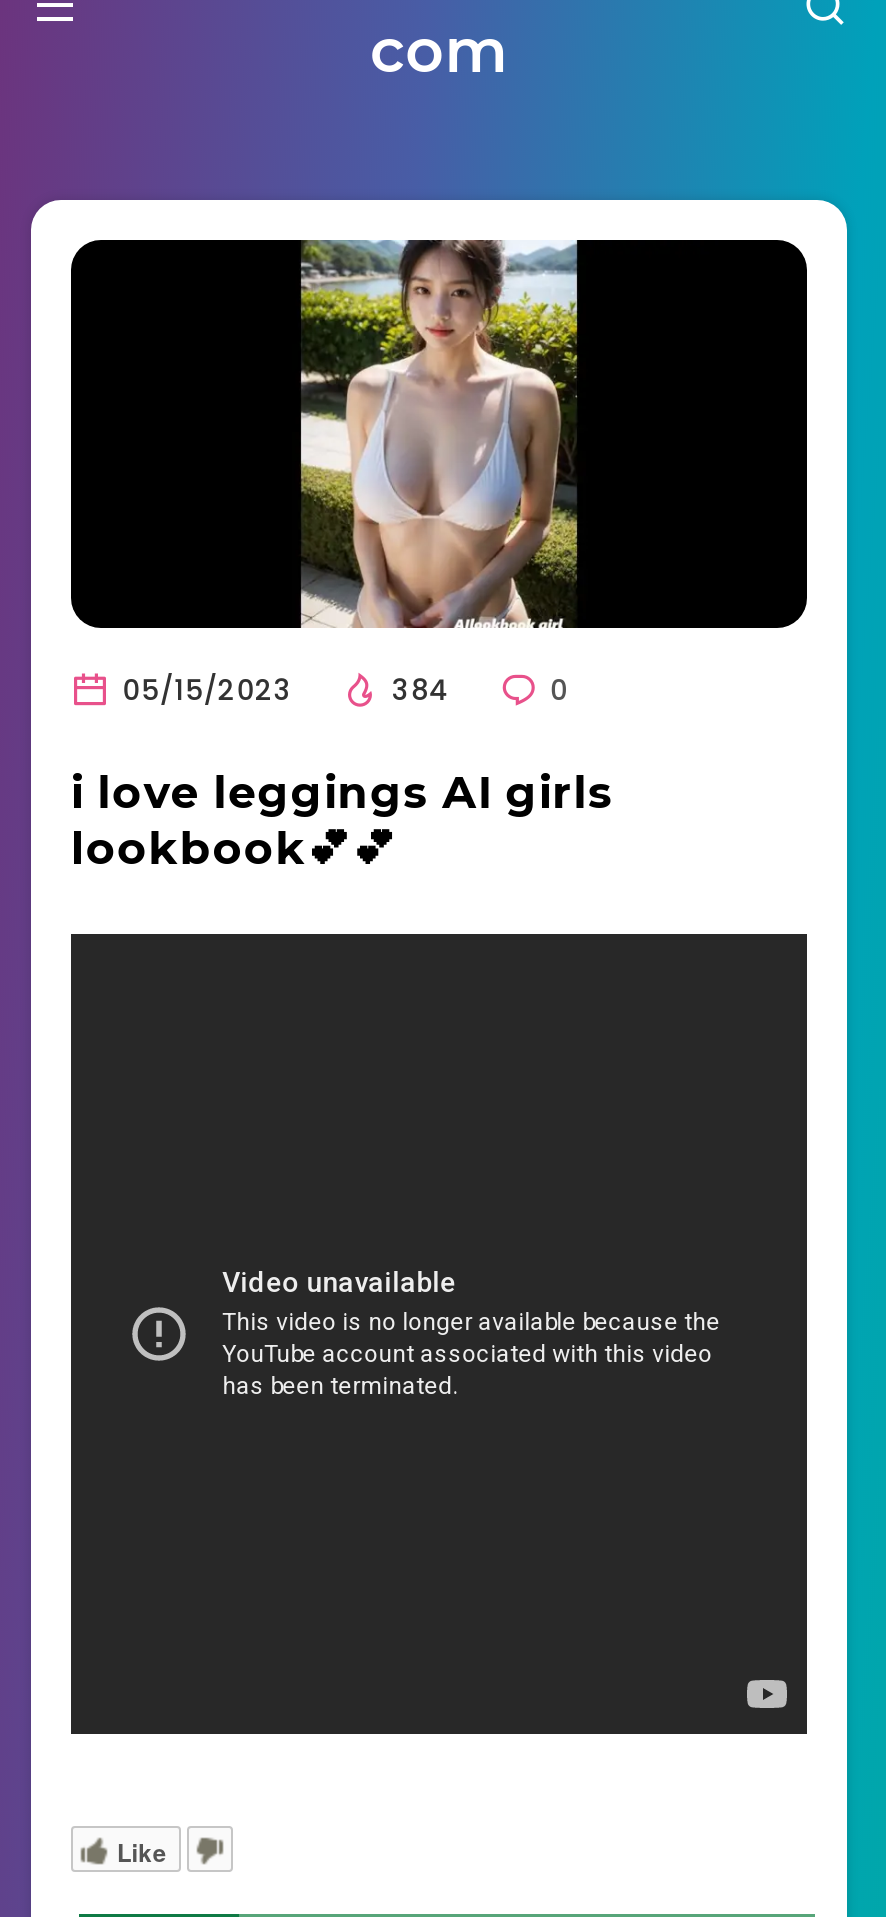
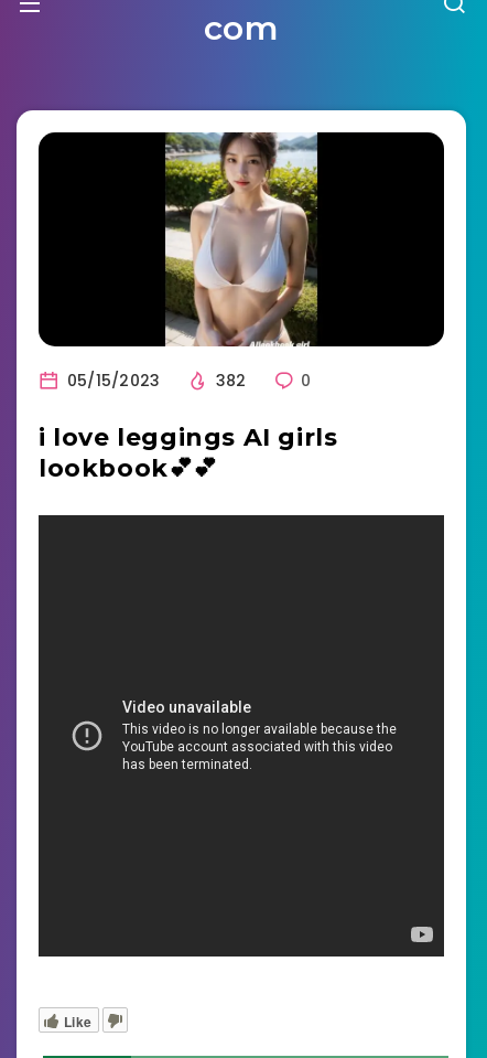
- 384
+ 382
